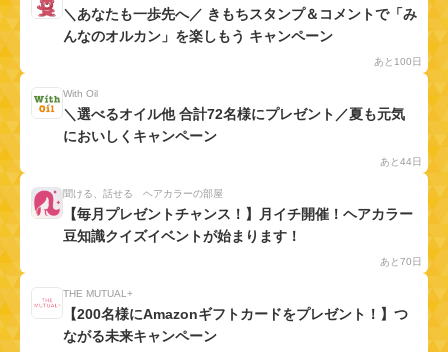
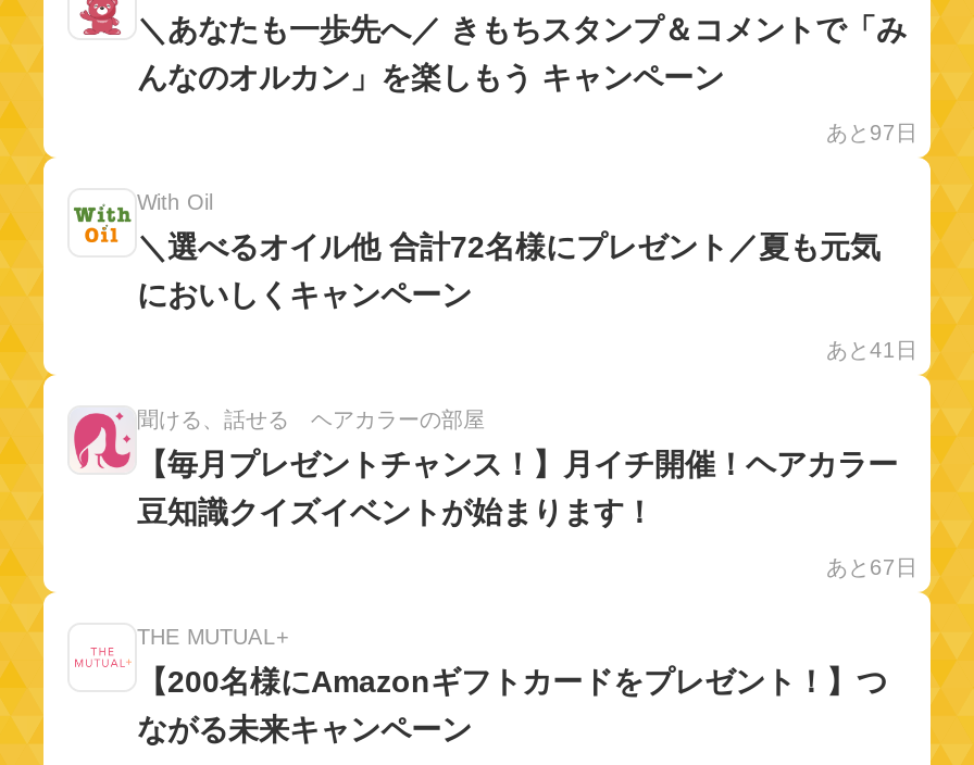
- あと100日
+ あと97日

- あと44日
+ あと41日

- あと70日
+ あと67日
